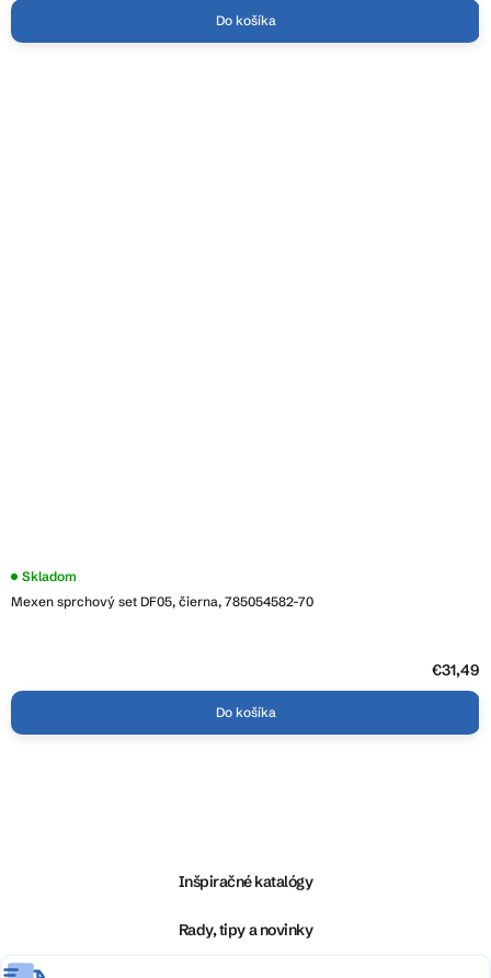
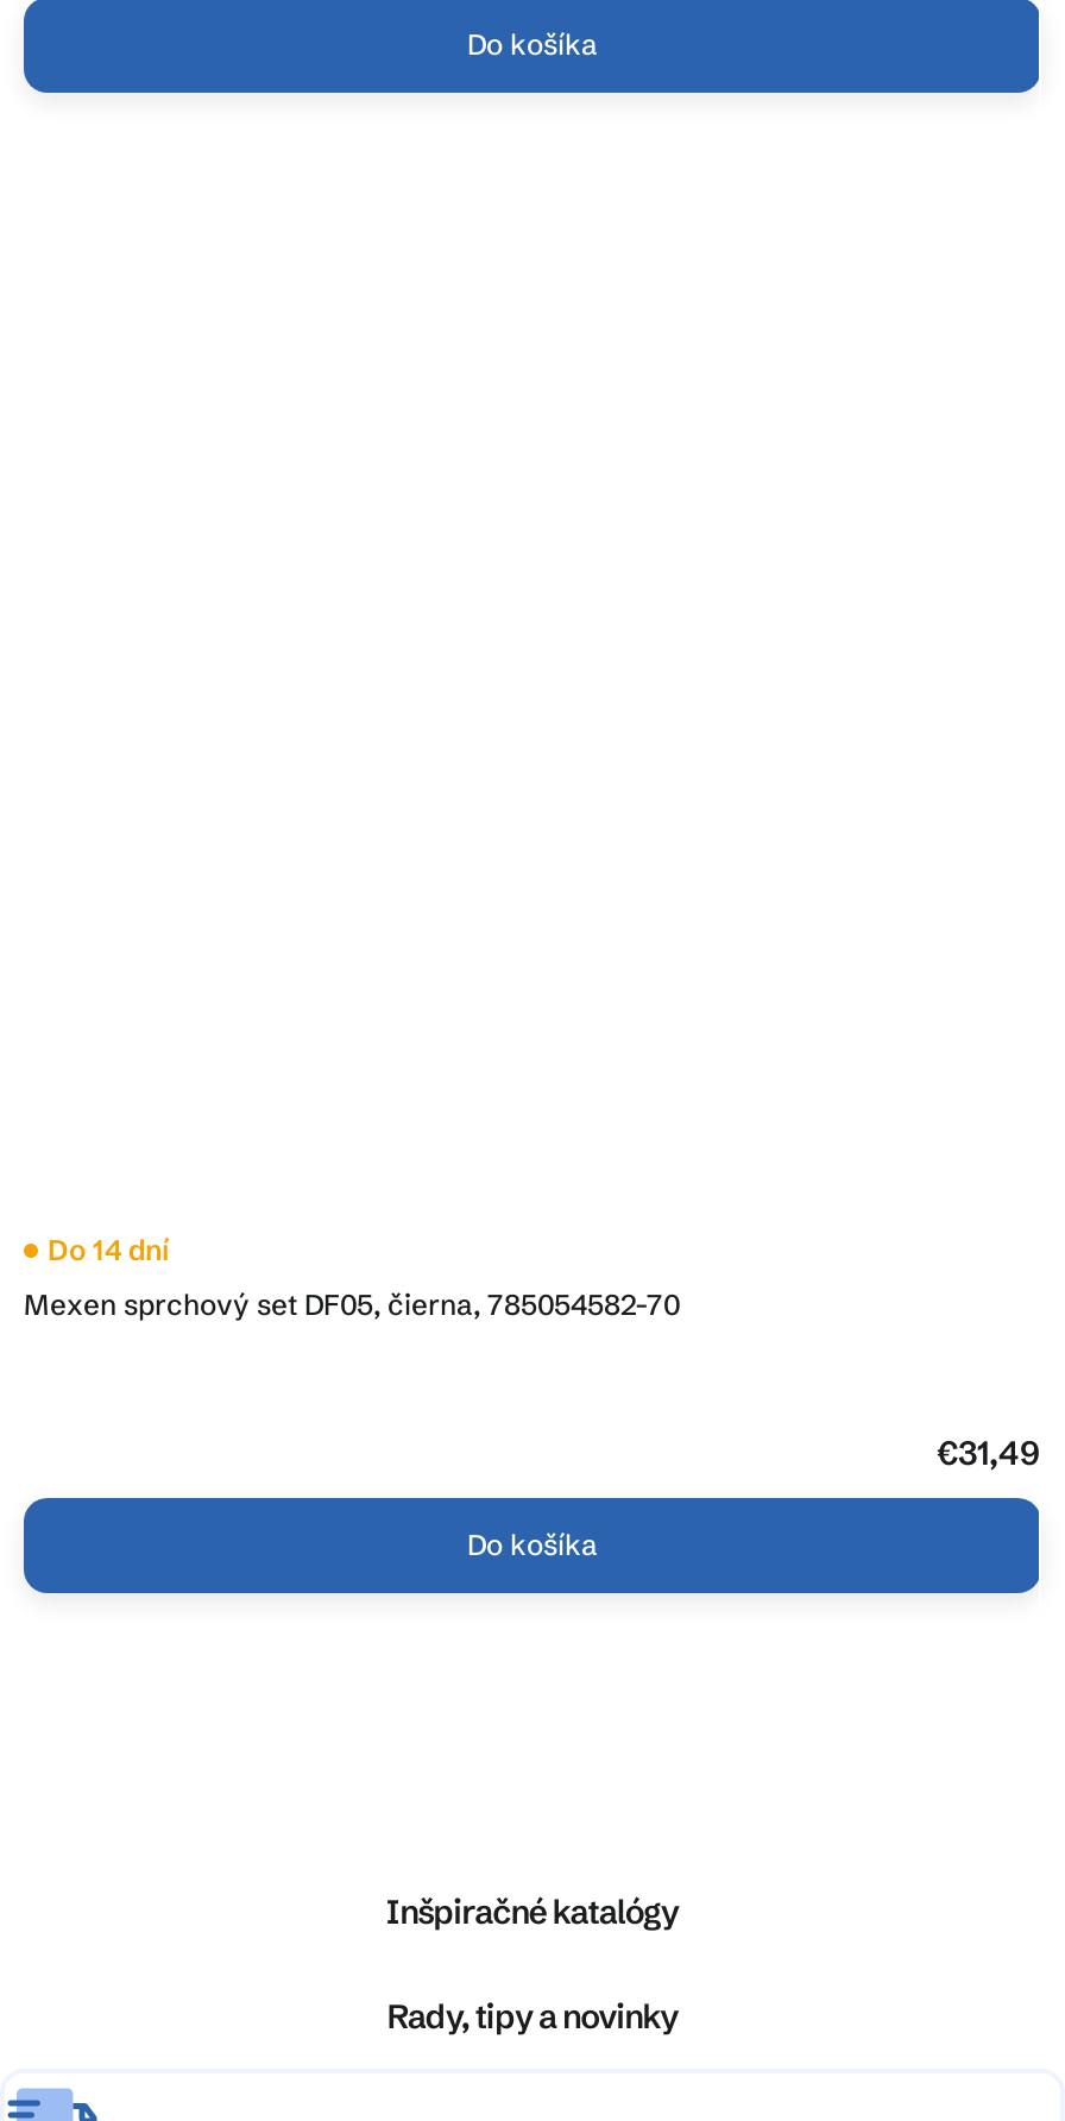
- Skladom
+ Do 14 dní
